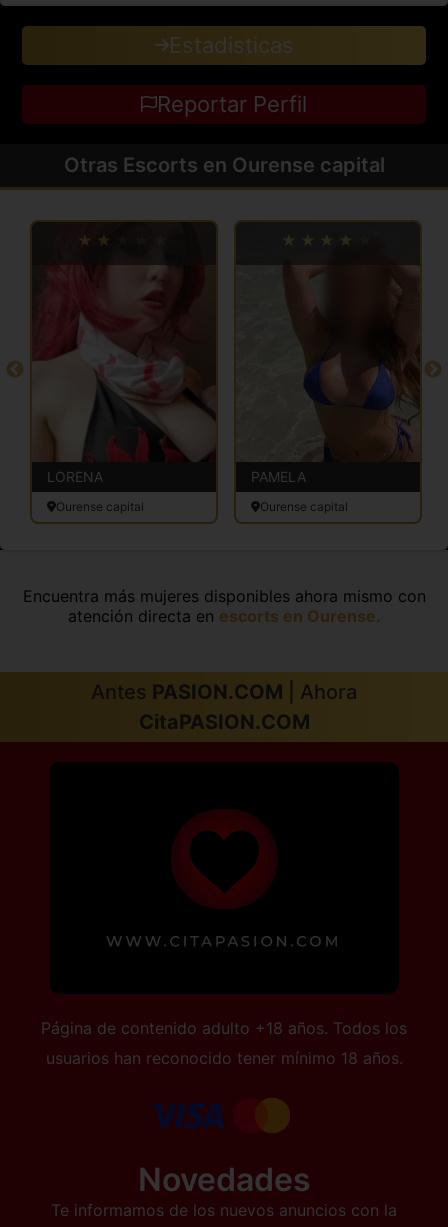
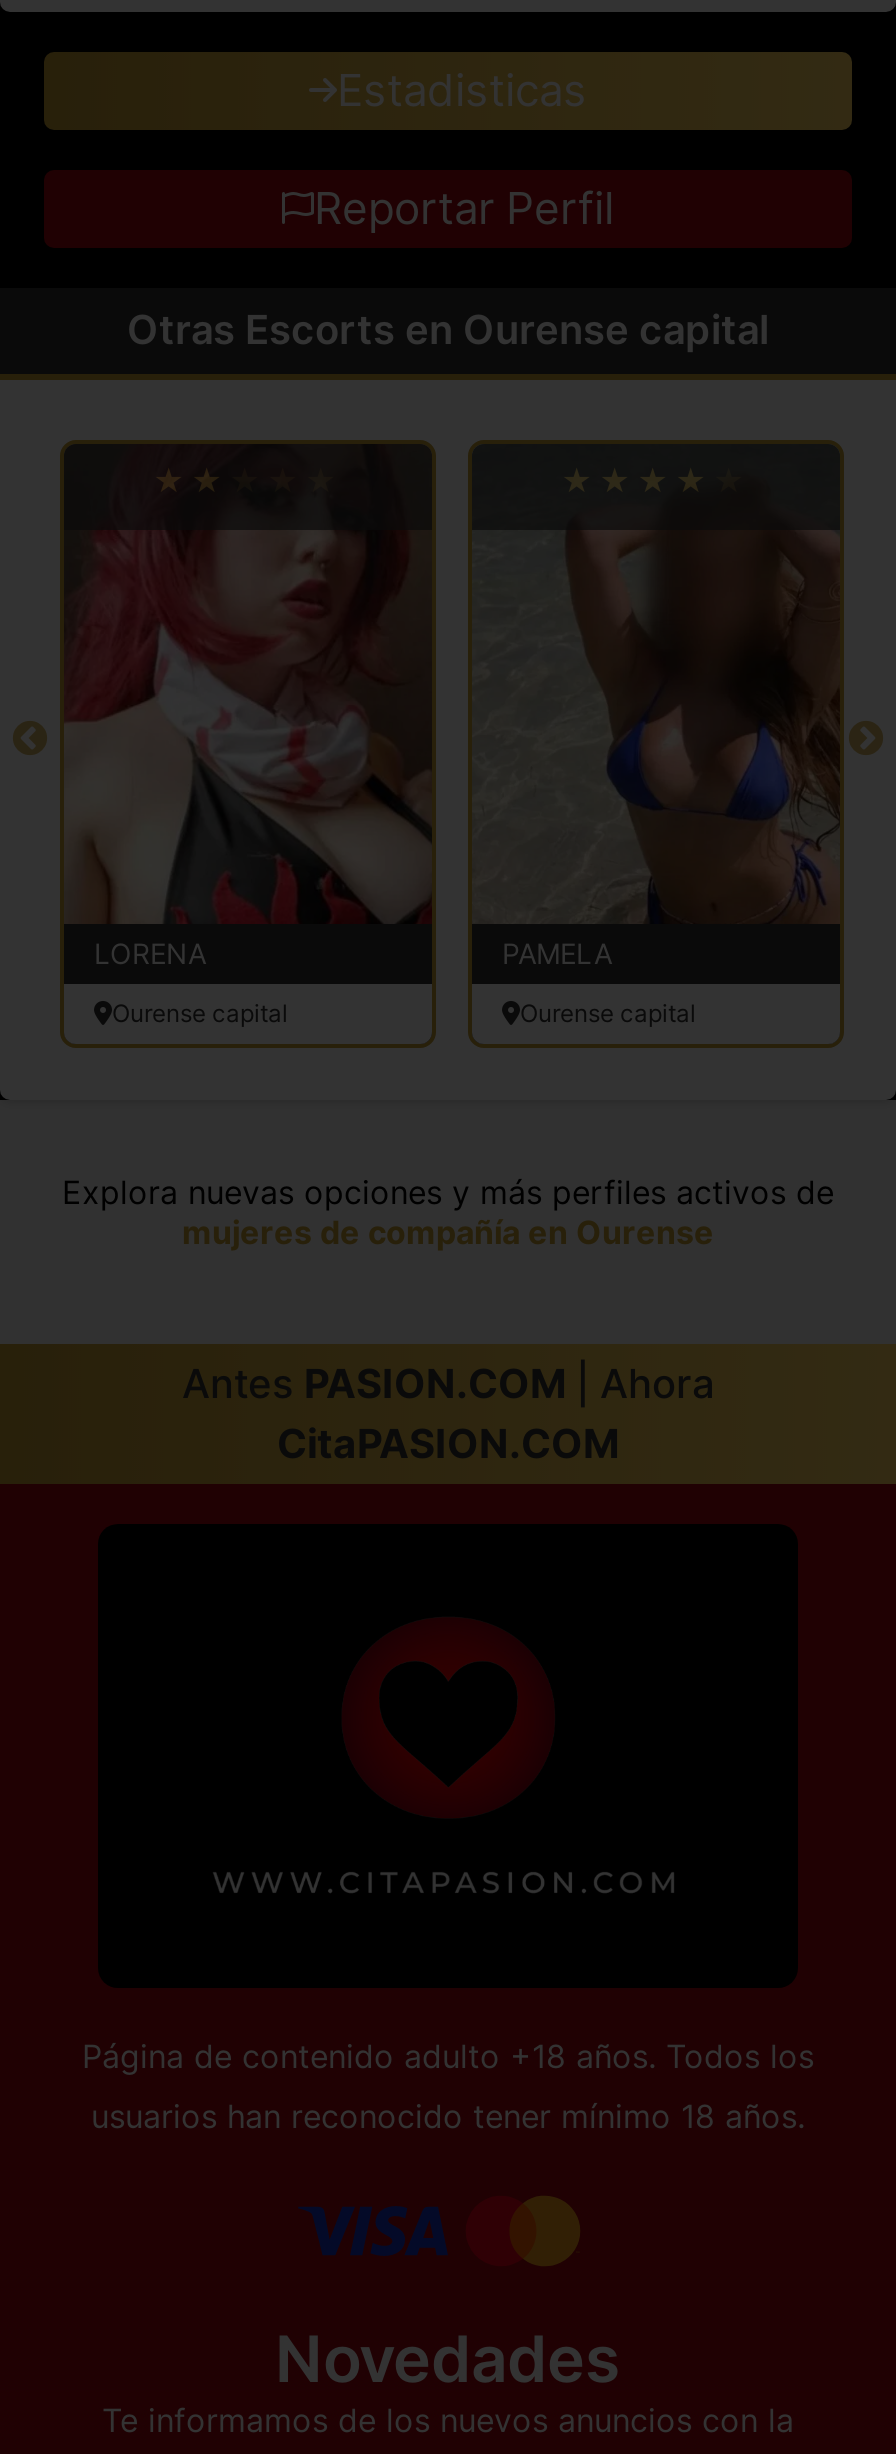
- Encuentra más mujeres disponibles ahora mismo con
- atención directa en escorts en Ourense.
+ Explora nuevas opciones y más perfiles activos de
+ mujeres de compañía en Ourense
